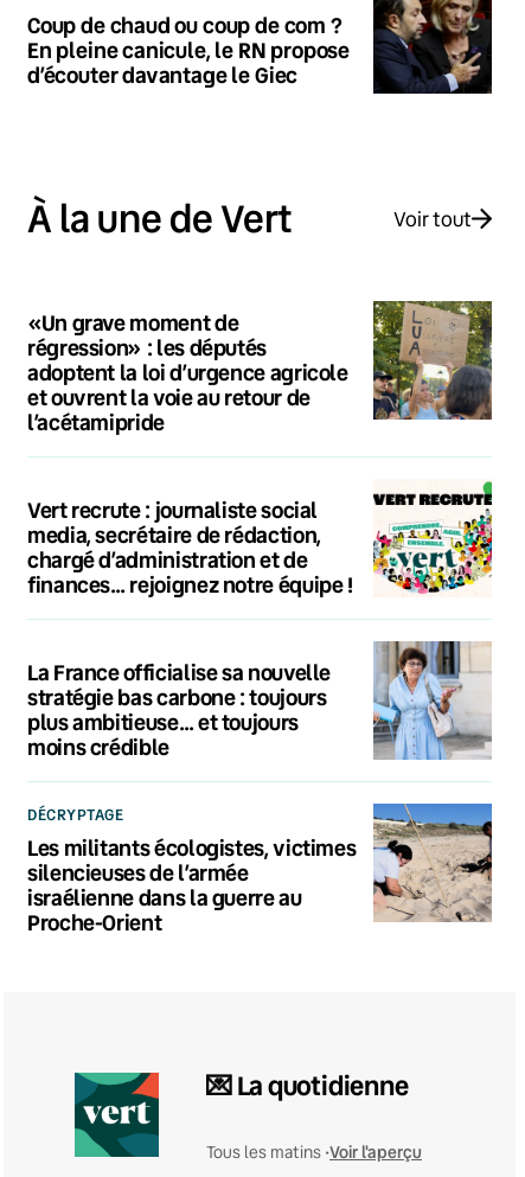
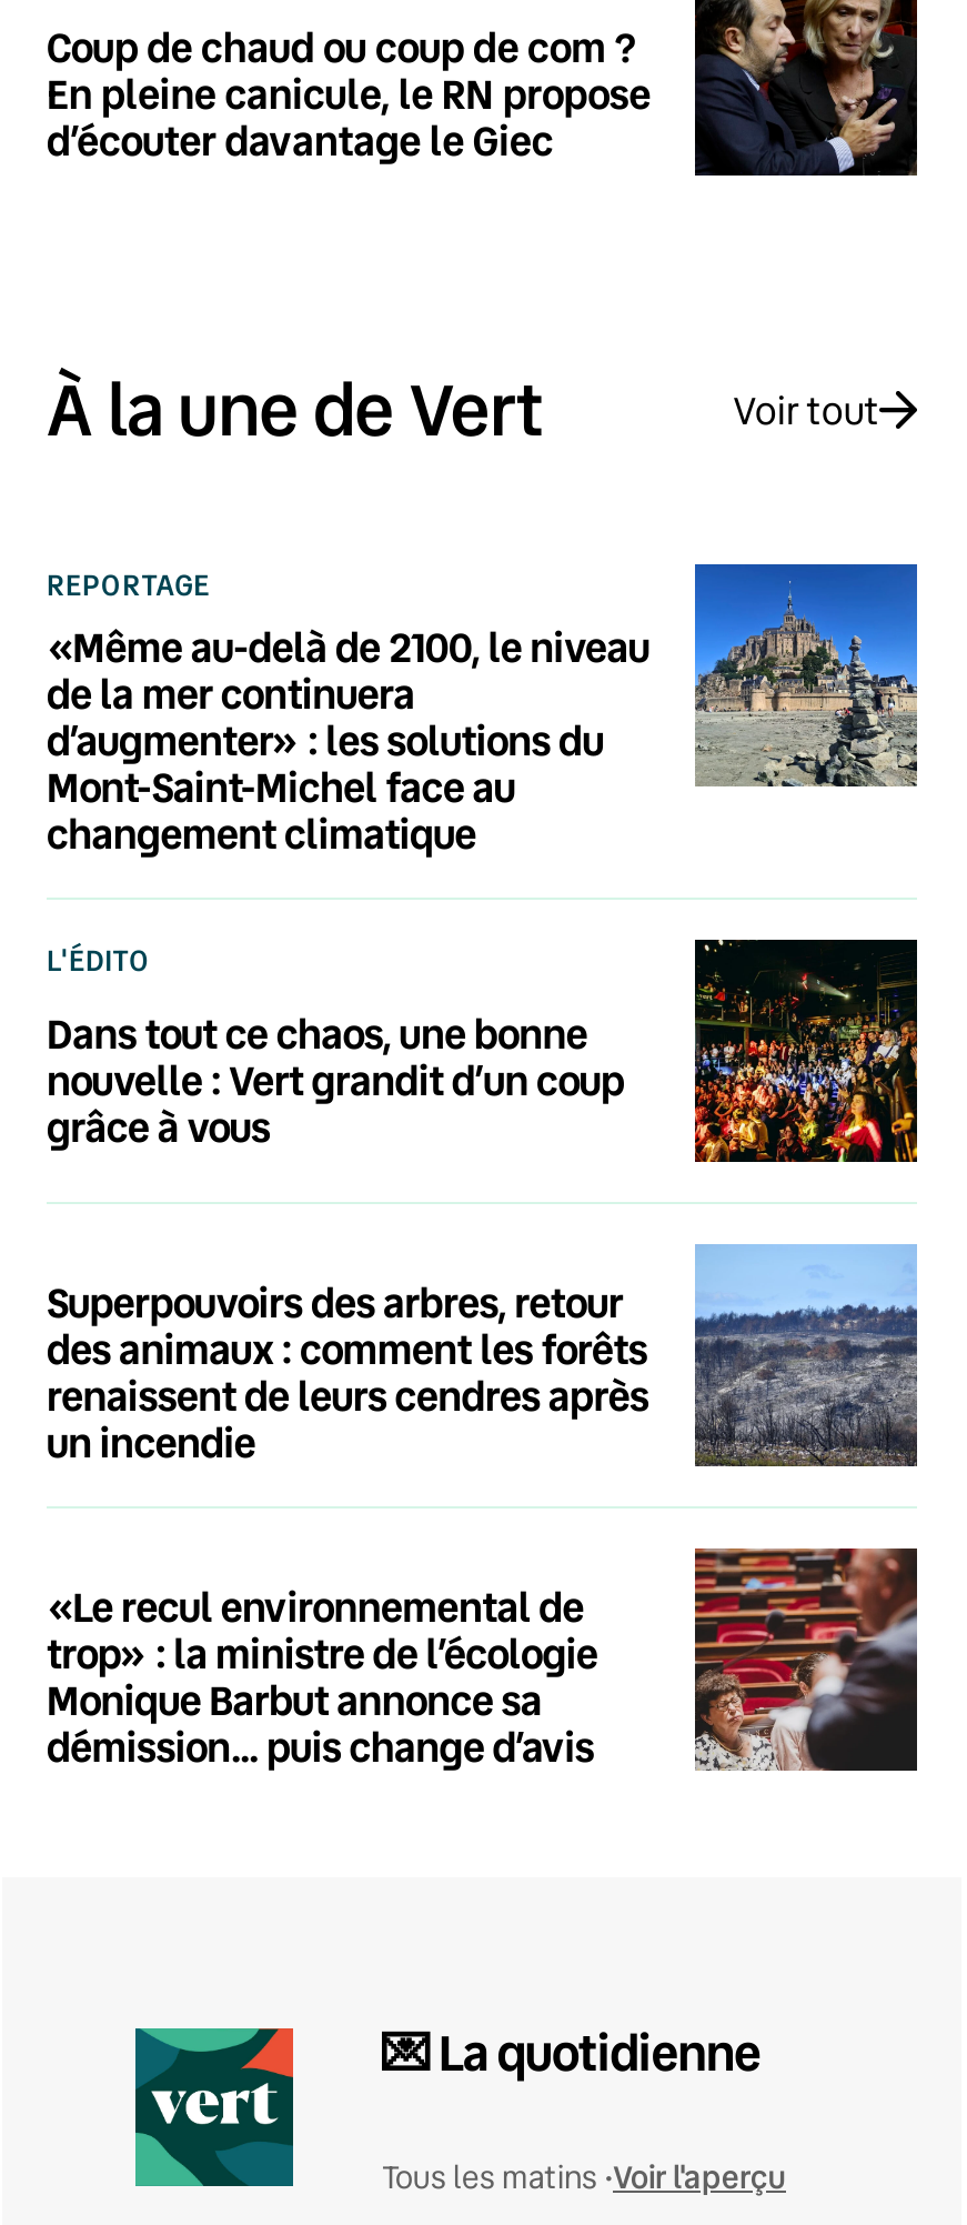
- [image]
- «Un grave moment de
- régression» : les députés
- adoptent la loi d’urgence agricole
- et ouvrent la voie au retour de
- l’acétamipride
- Vert recrute : journaliste social
- media, secrétaire de rédaction,
- chargé d’administration et de
- finances… rejoignez notre équipe !
- La France officialise sa nouvelle
- stratégie bas carbone : toujours
- plus ambitieuse… et toujours
- moins crédible
- DÉCRYPTAGE
- Les militants écologistes, victimes
- silencieuses de l’armée
- israélienne dans la guerre au
- Proche-Orient
+ [image]
+ REPORTAGE
+ «Même au-delà de 2100, le niveau
+ de la mer continuera
+ d’augmenter» : les solutions du
+ Mont-Saint-Michel face au
+ changement climatique
+ L'ÉDITO
+ Dans tout ce chaos, une bonne
+ nouvelle : Vert grandit d’un coup
+ grâce à vous
+ Superpouvoirs des arbres, retour
+ des animaux : comment les forêts
+ renaissent de leurs cendres après
+ un incendie
+ «Le recul environnemental de
+ trop» : la ministre de l’écologie
+ Monique Barbut annonce sa
+ démission… puis change d’avis

- [image]
+ [image]

- [image]
+ [image]

- [image]
+ [image]
